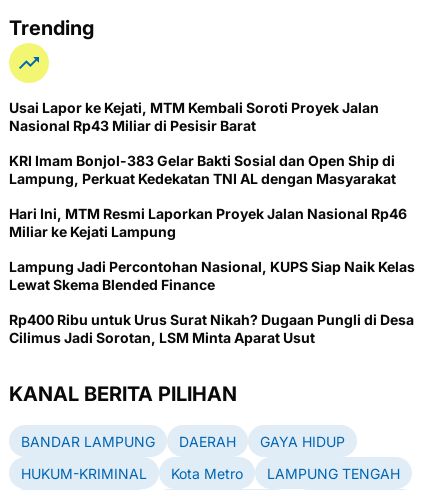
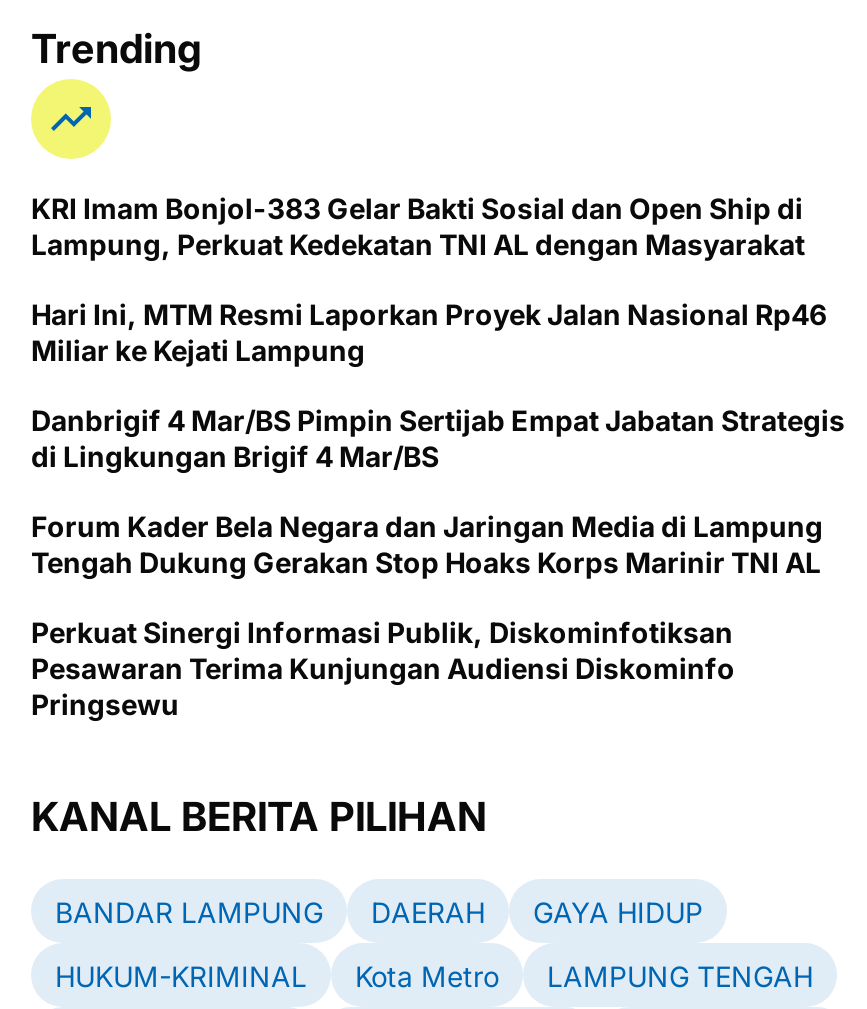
- Usai Lapor ke Kejati, MTM Kembali Soroti Proyek Jalan
- Nasional Rp43 Miliar di Pesisir Barat

moved up: KRI Imam Bonjol-383 Gelar Bakti Sosial dan Open Ship di | Lampung, Perkuat Kedekatan TNI AL dengan Masyarakat | Hari Ini, MTM Resmi Laporkan Proyek Jalan Nasional Rp46 | Miliar ke Kejati Lampung

- Lampung Jadi Percontohan Nasional, KUPS Siap Naik Kelas
- Lewat Skema Blended Finance
- Rp400 Ribu untuk Urus Surat Nikah? Dugaan Pungli di Desa
- Cilimus Jadi Sorotan, LSM Minta Aparat Usut
+ Danbrigif 4 Mar/BS Pimpin Sertijab Empat Jabatan Strategis
+ di Lingkungan Brigif 4 Mar/BS
+ Forum Kader Bela Negara dan Jaringan Media di Lampung
+ Tengah Dukung Gerakan Stop Hoaks Korps Marinir TNI AL
+ Perkuat Sinergi Informasi Publik, Diskominfotiksan
+ Pesawaran Terima Kunjungan Audiensi Diskominfo
+ Pringsewu
